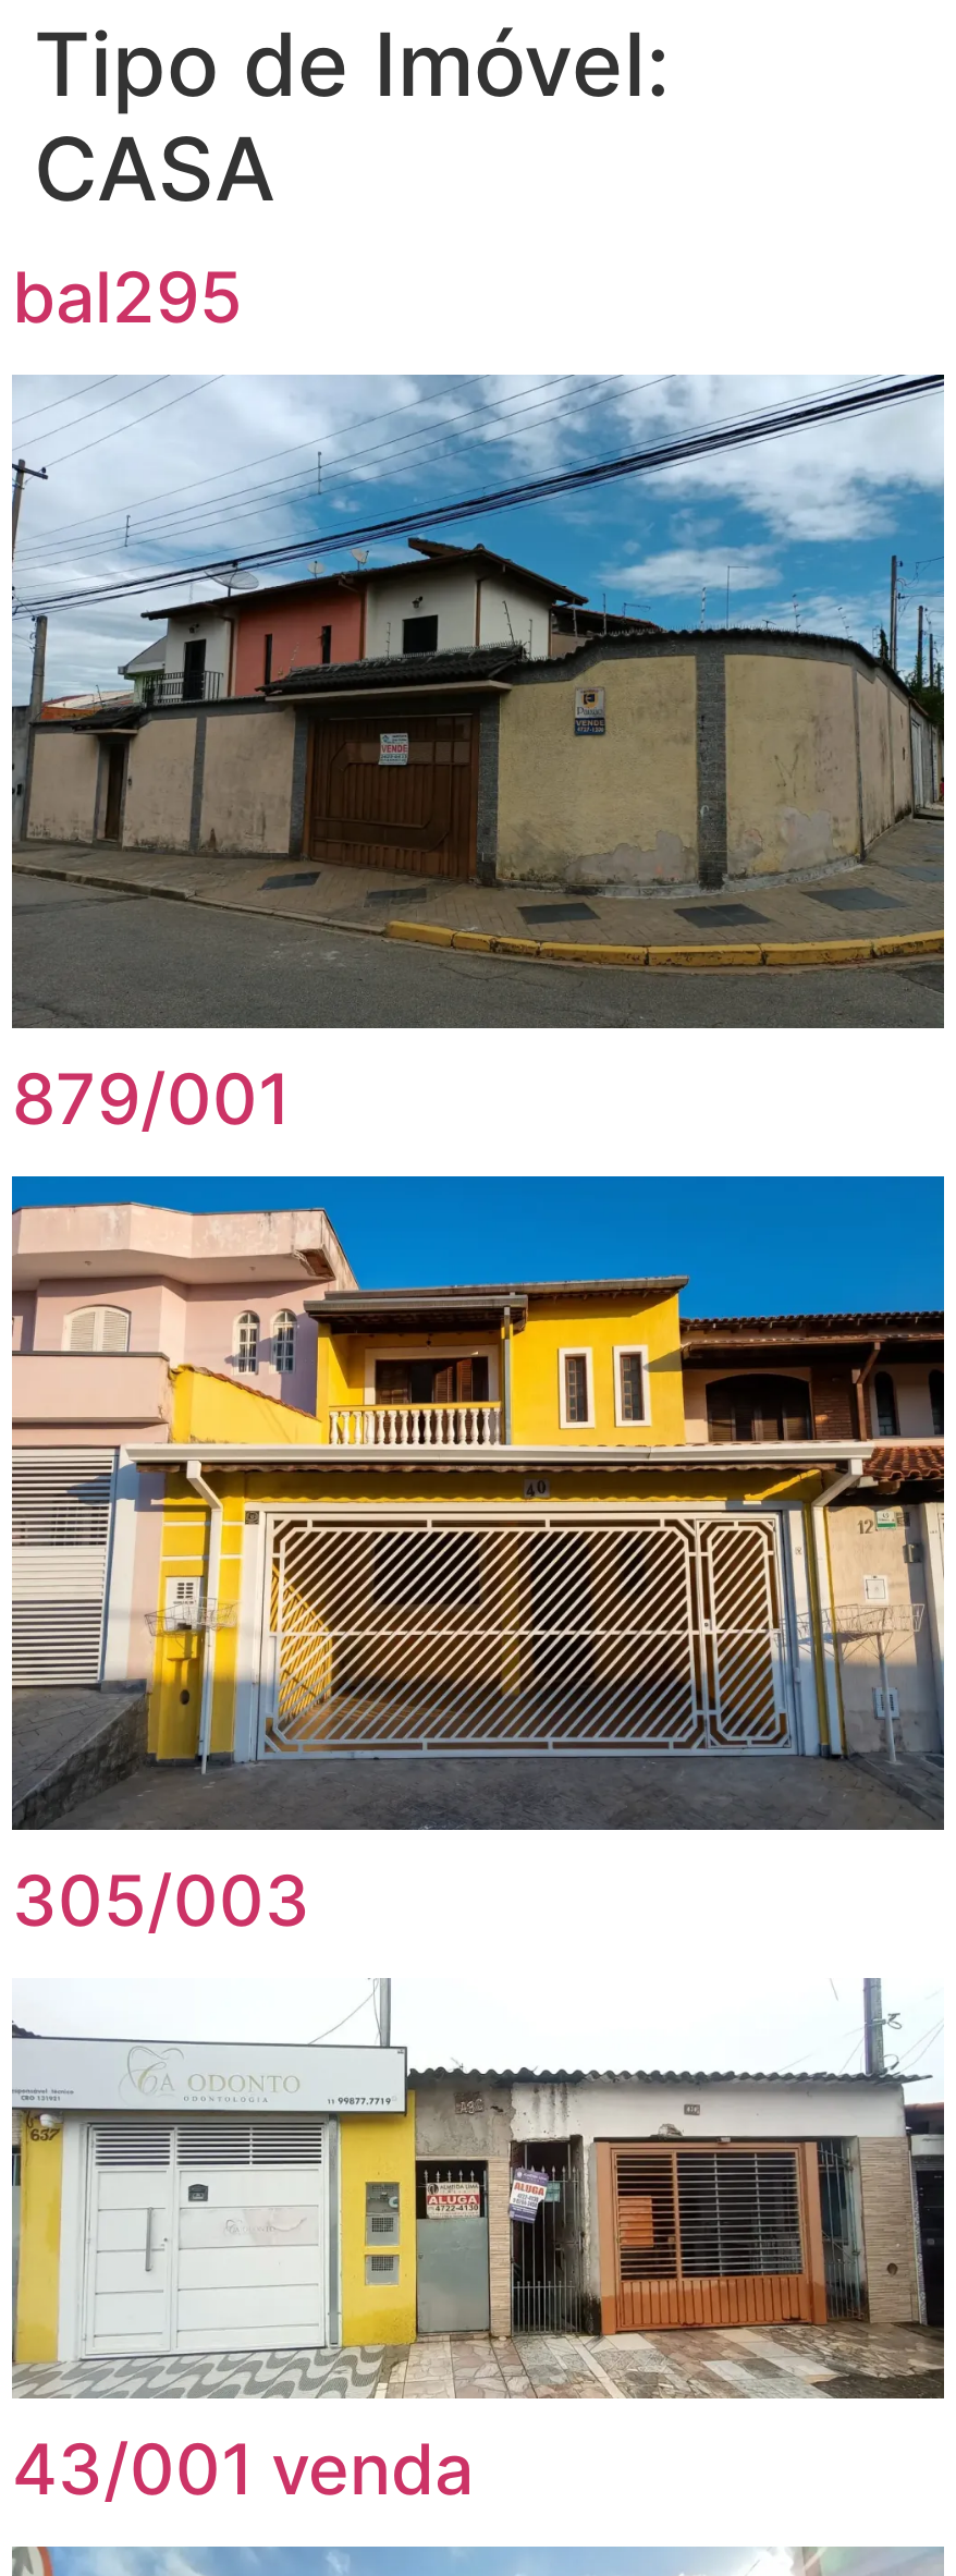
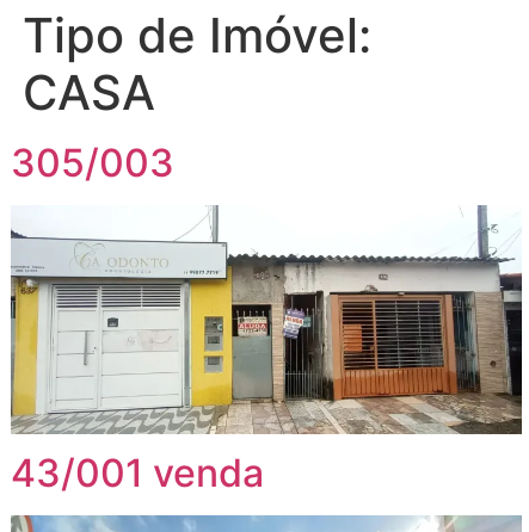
- bal295

- [image]
- 879/001

- [image]
